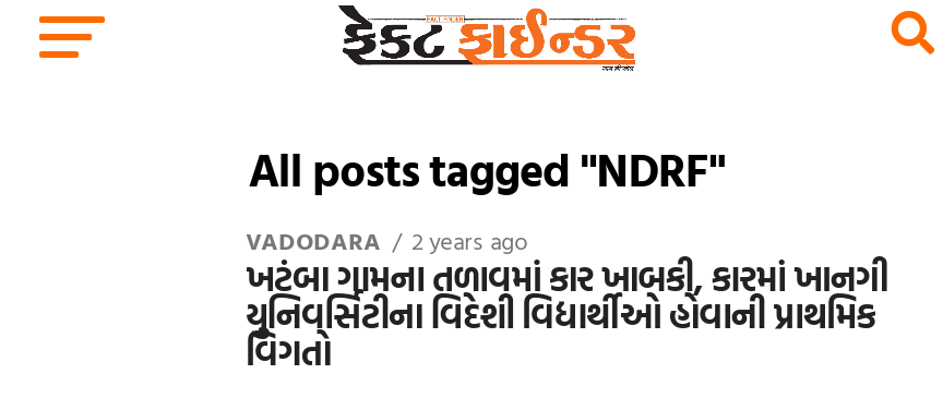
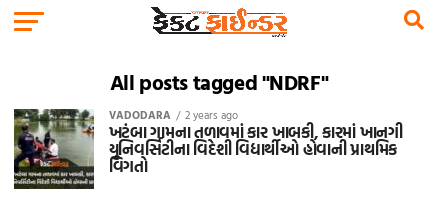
+ [image]
